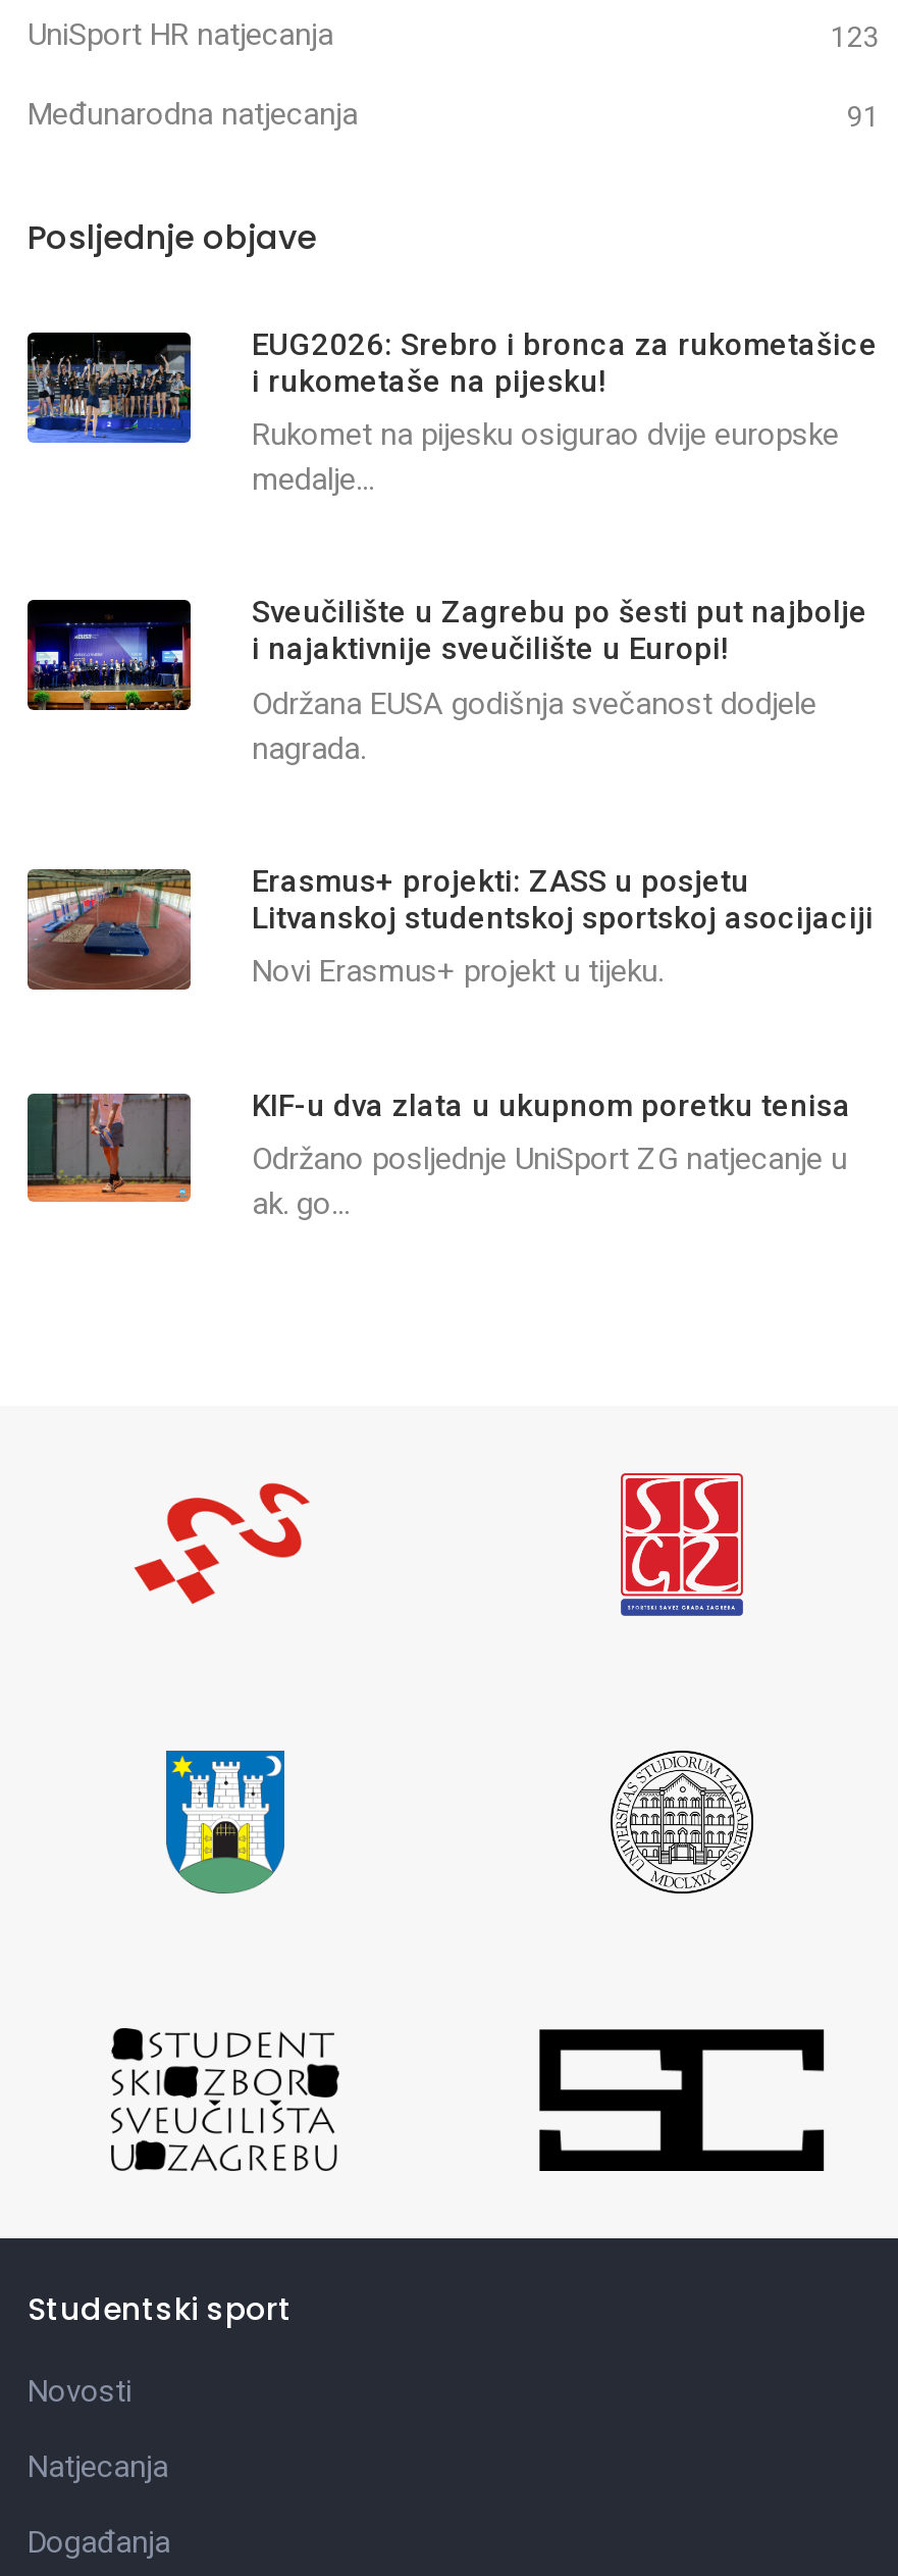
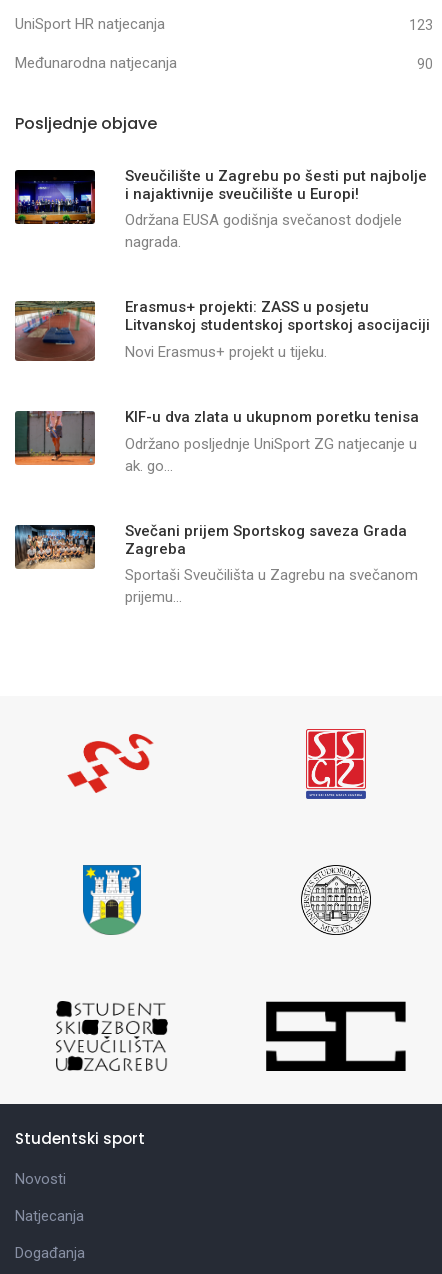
- 91
+ 90

- [image]
- EUG2026: Srebro i bronca za rukometašice
- i rukometaše na pijesku!
- Rukomet na pijesku osigurao dvije europske
- medalje...

moved up: [image] | Sveučilište u Zagrebu po šesti put najbolje | i najaktivnije sveučilište u Europi! | ... | Održano posljednje UniSport ZG natjecanje u | ak. go...

+ [image]
+ Svečani prijem Sportskog saveza Grada
+ Zagreba
+ Sportaši Sveučilišta u Zagrebu na svečanom
+ prijemu...
